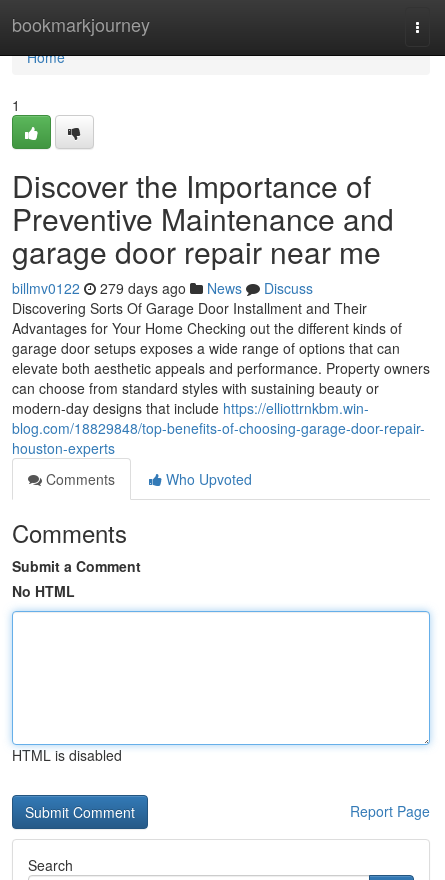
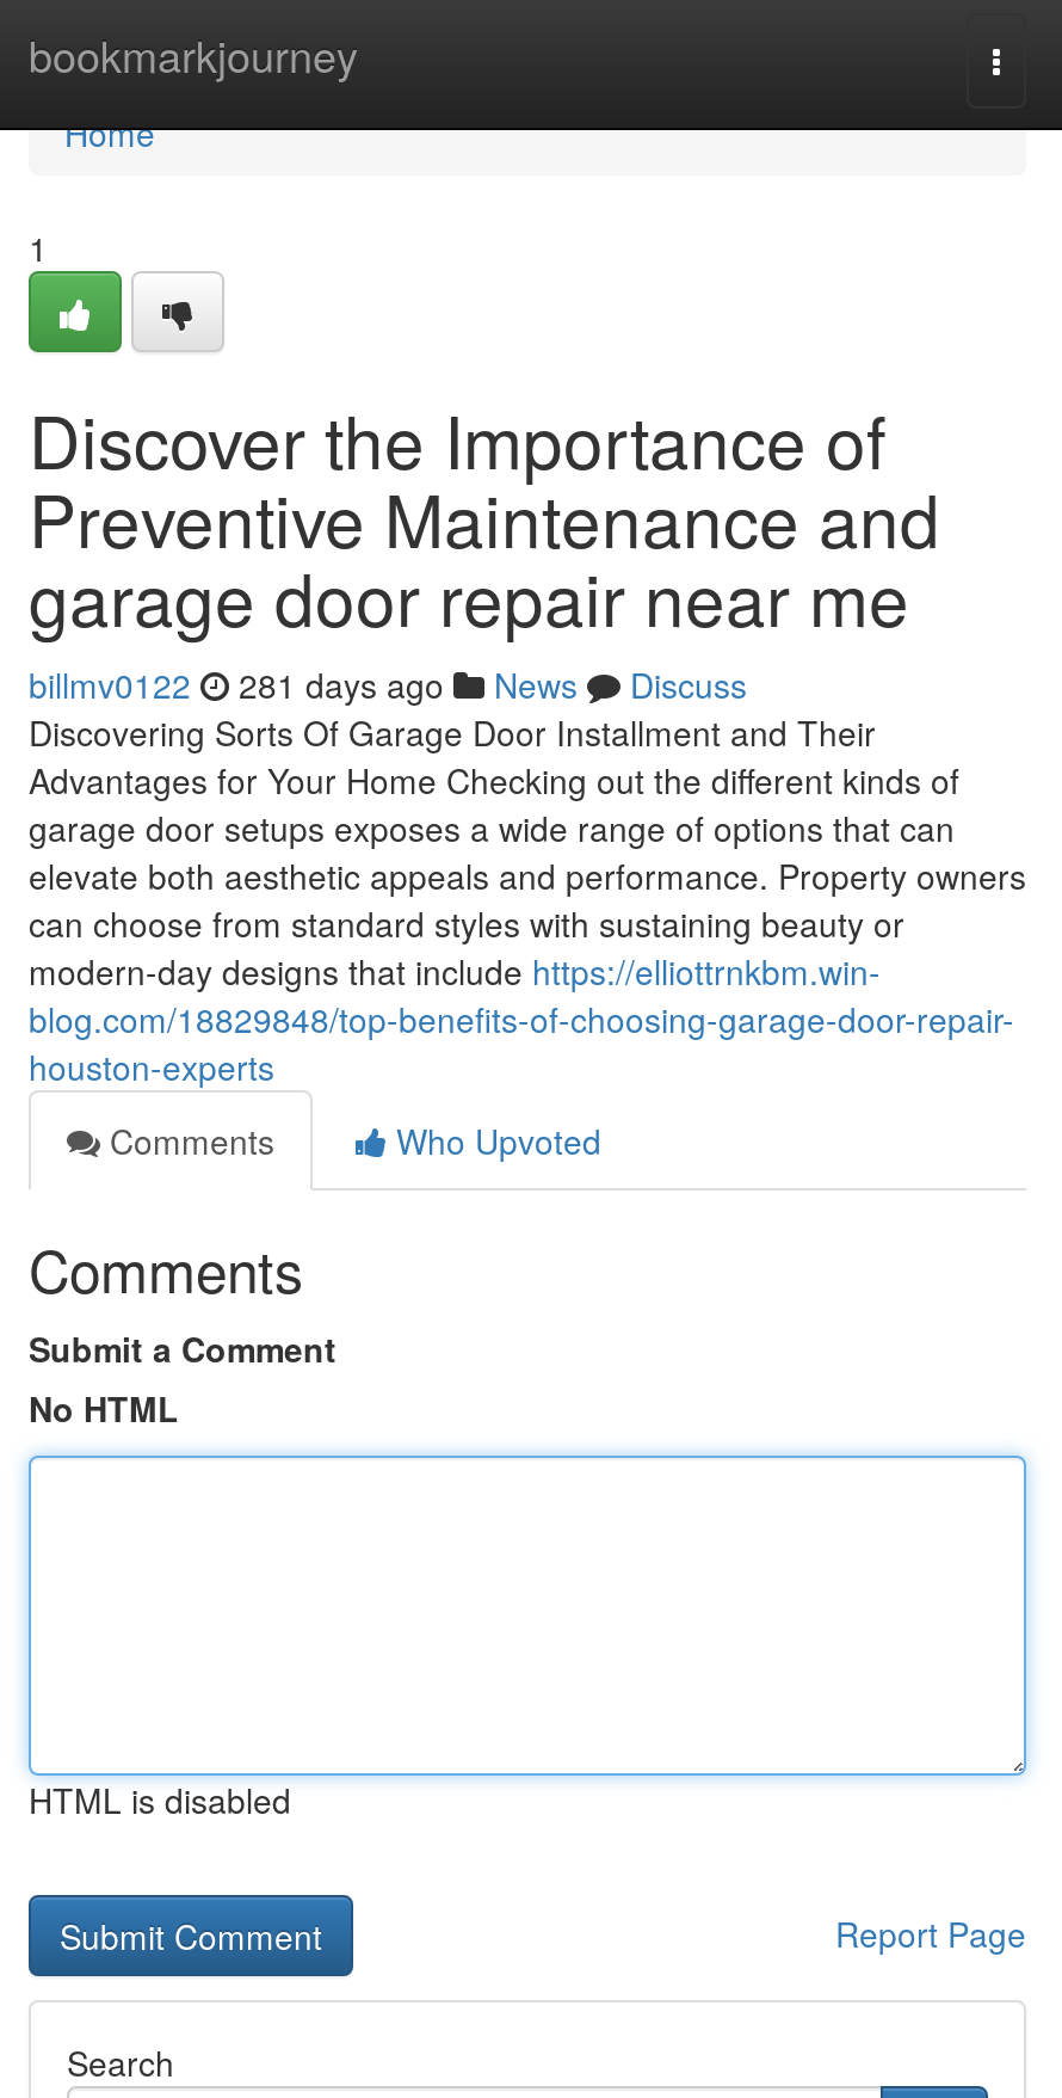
- billmv0122 279 days ago News Discuss
+ billmv0122 281 days ago News Discuss
